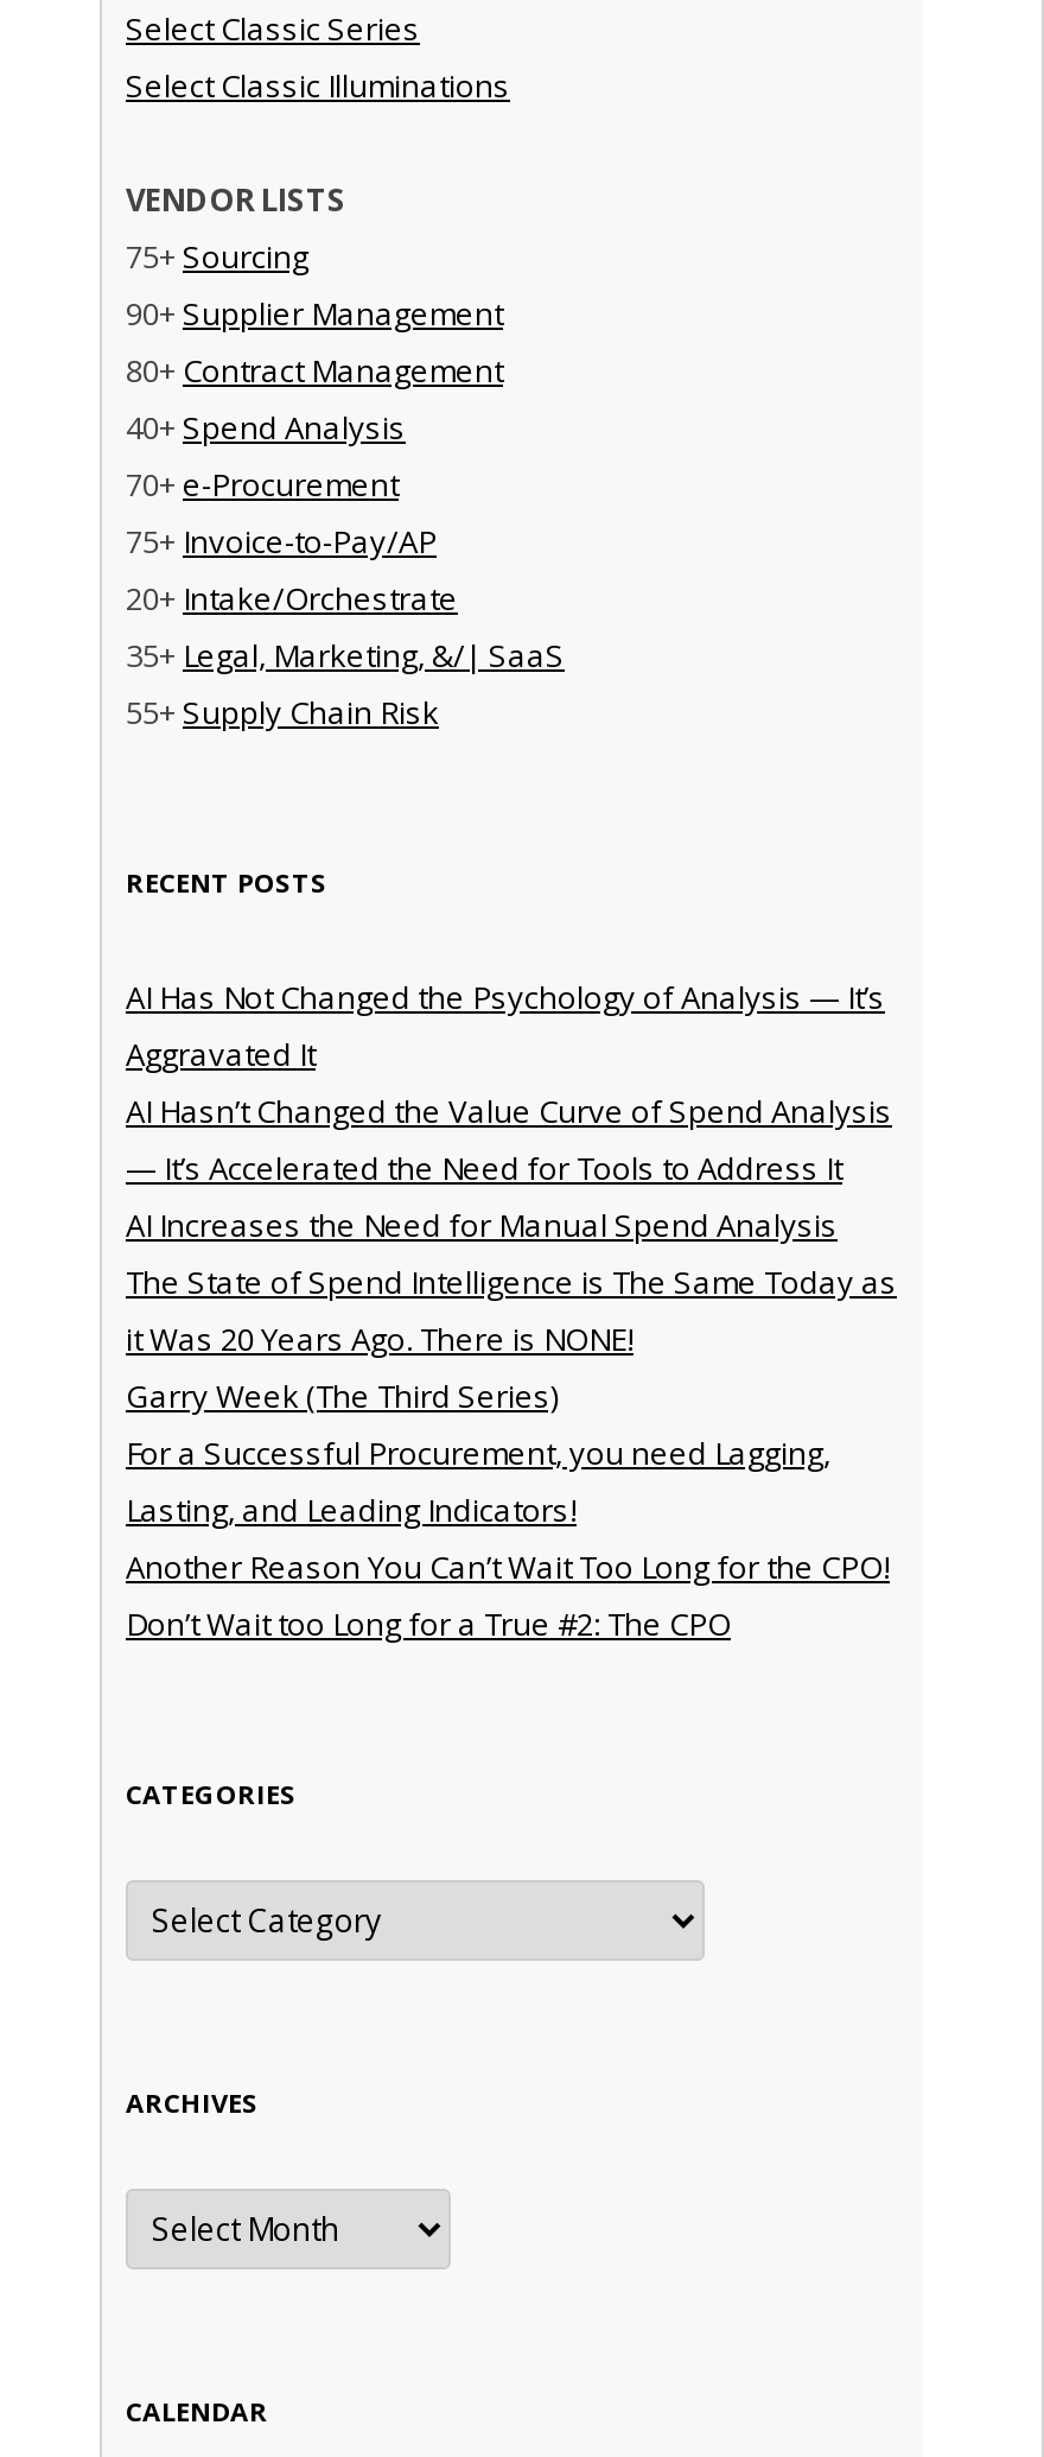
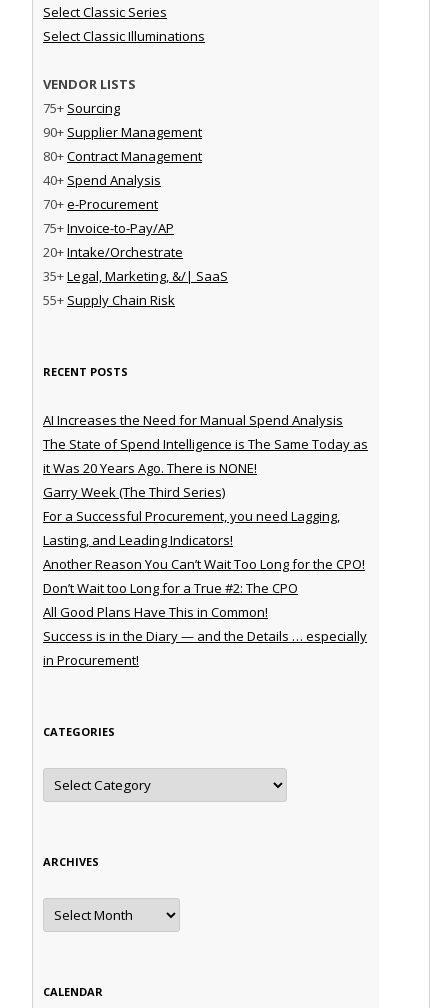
- AI Has Not Changed the Psychology of Analysis — It’s
- Aggravated It
- AI Hasn’t Changed the Value Curve of Spend Analysis
- — It’s Accelerated the Need for Tools to Address It

moved up: AI Increases the Need for Manual Spend Analysis | The State of Spend Intelligence is The Same Today as | it Was 20 Years Ago. There is NONE! | Garry Week (The Third Series) | For a Successful Procurement, you need Lagging, | Lasting, and Leading Indicators! | Another Reason You Can’t Wait Too Long for the CPO! | Don’t Wait too Long for a True #2: The CPO

+ All Good Plans Have This in Common!
+ Success is in the Diary — and the Details … especially
+ in Procurement!
